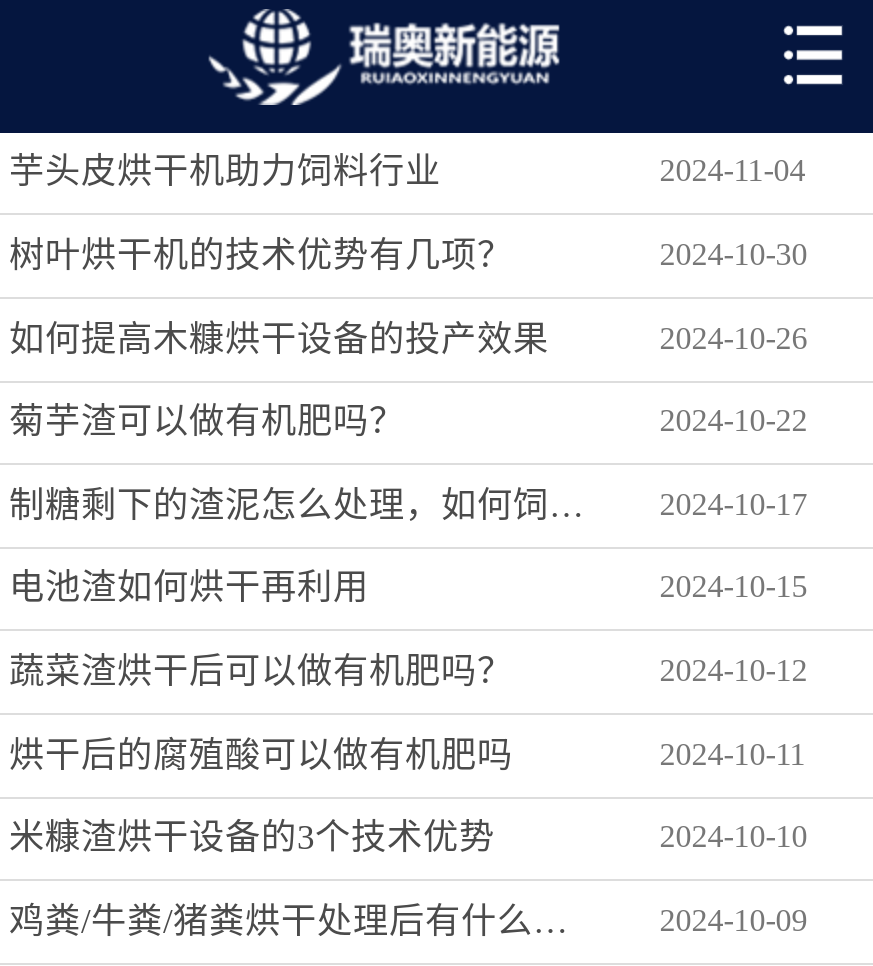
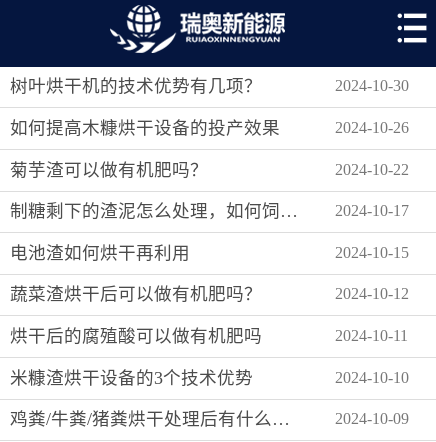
- 芋头皮烘干机助力饲料行业
- 2024-11-04
